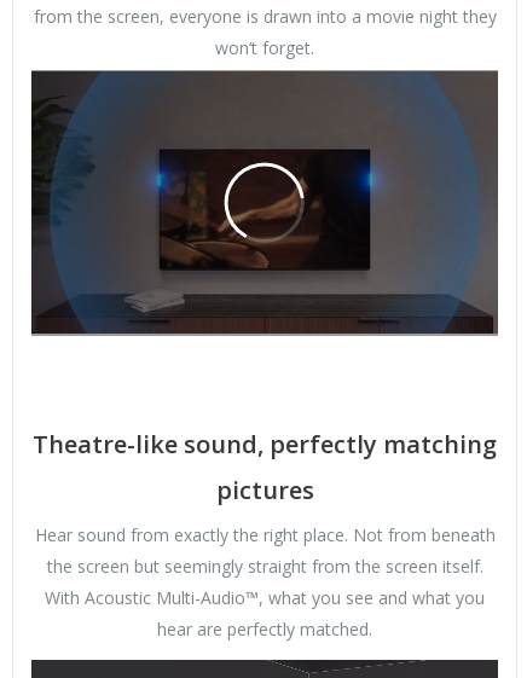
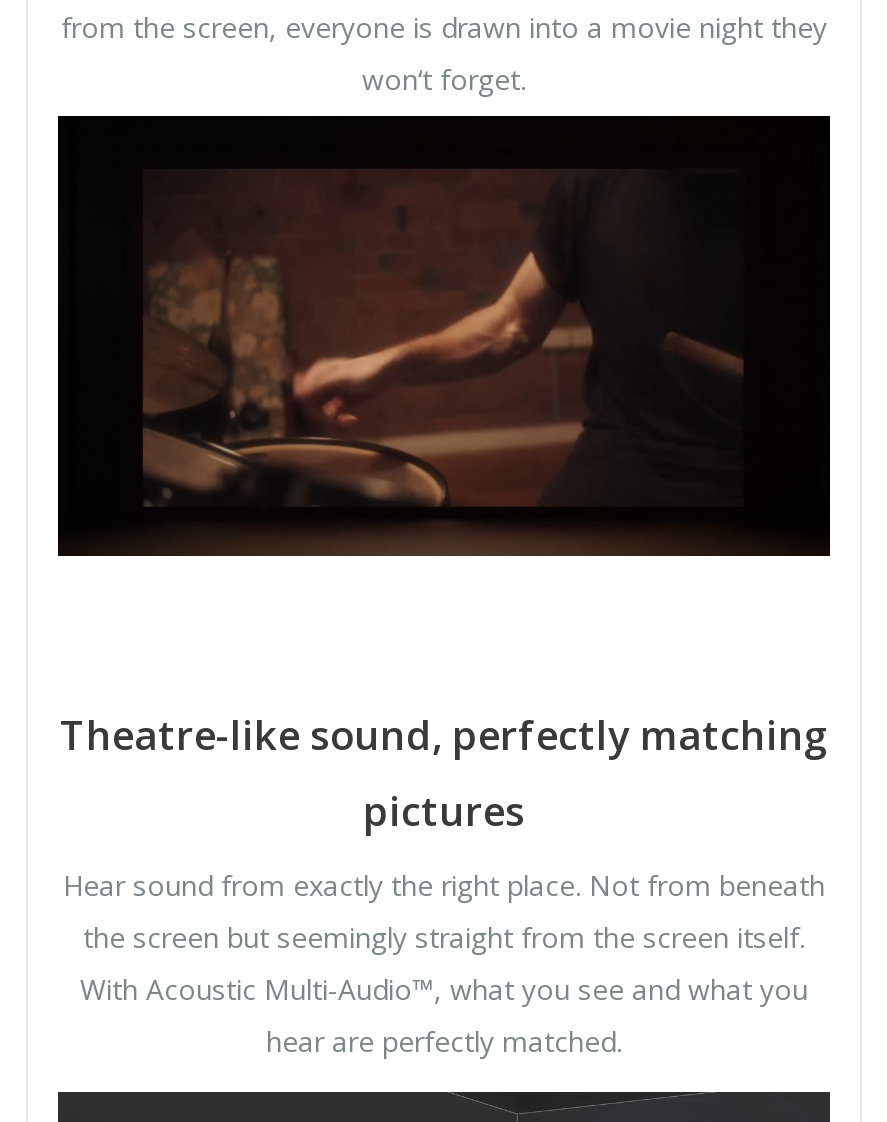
- [image]
+ [image]
